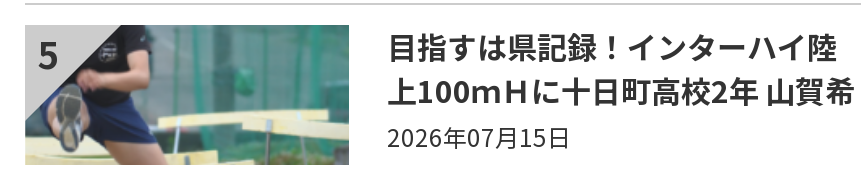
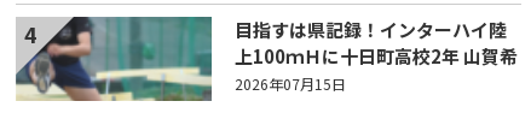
- 5
+ 4
